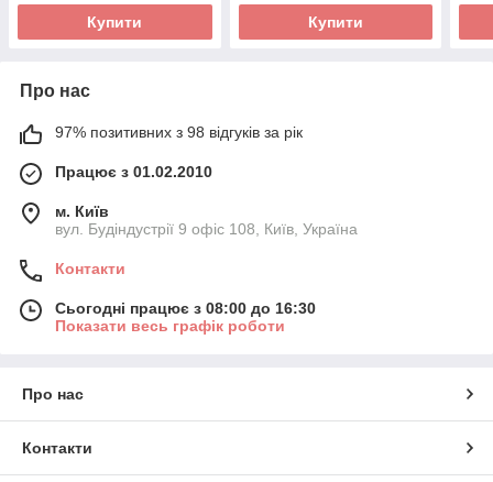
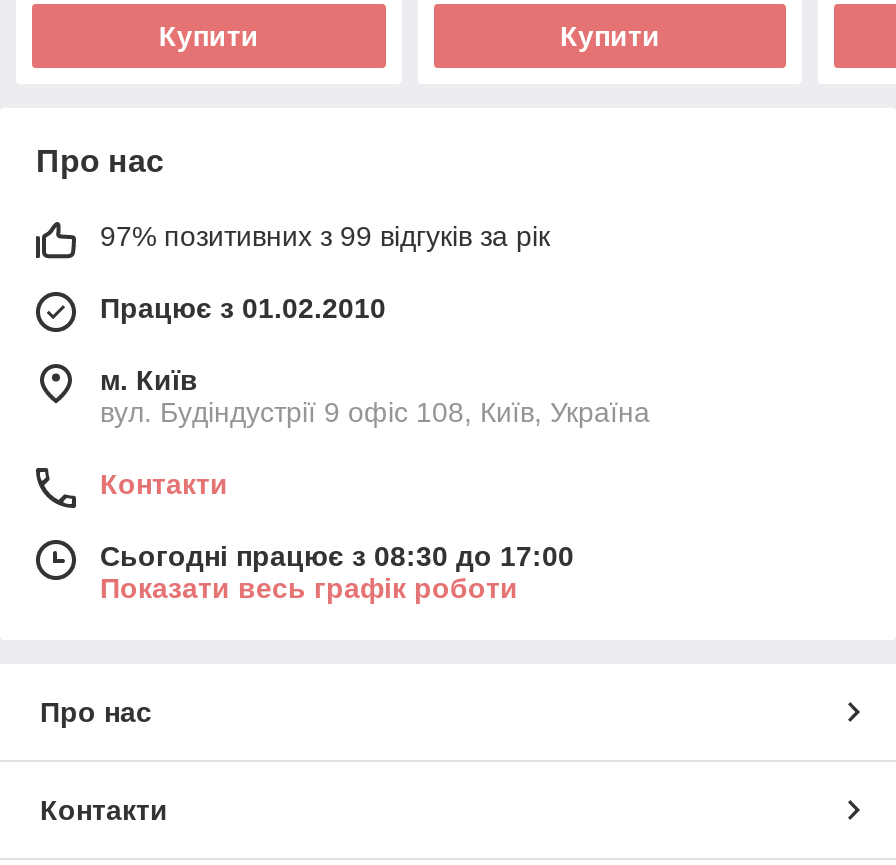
- 97% позитивних з 98 відгуків за рік
+ 97% позитивних з 99 відгуків за рік

- Сьогодні працює з 08:00 до 16:30
+ Сьогодні працює з 08:30 до 17:00
